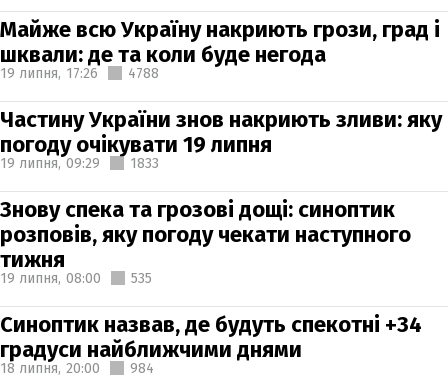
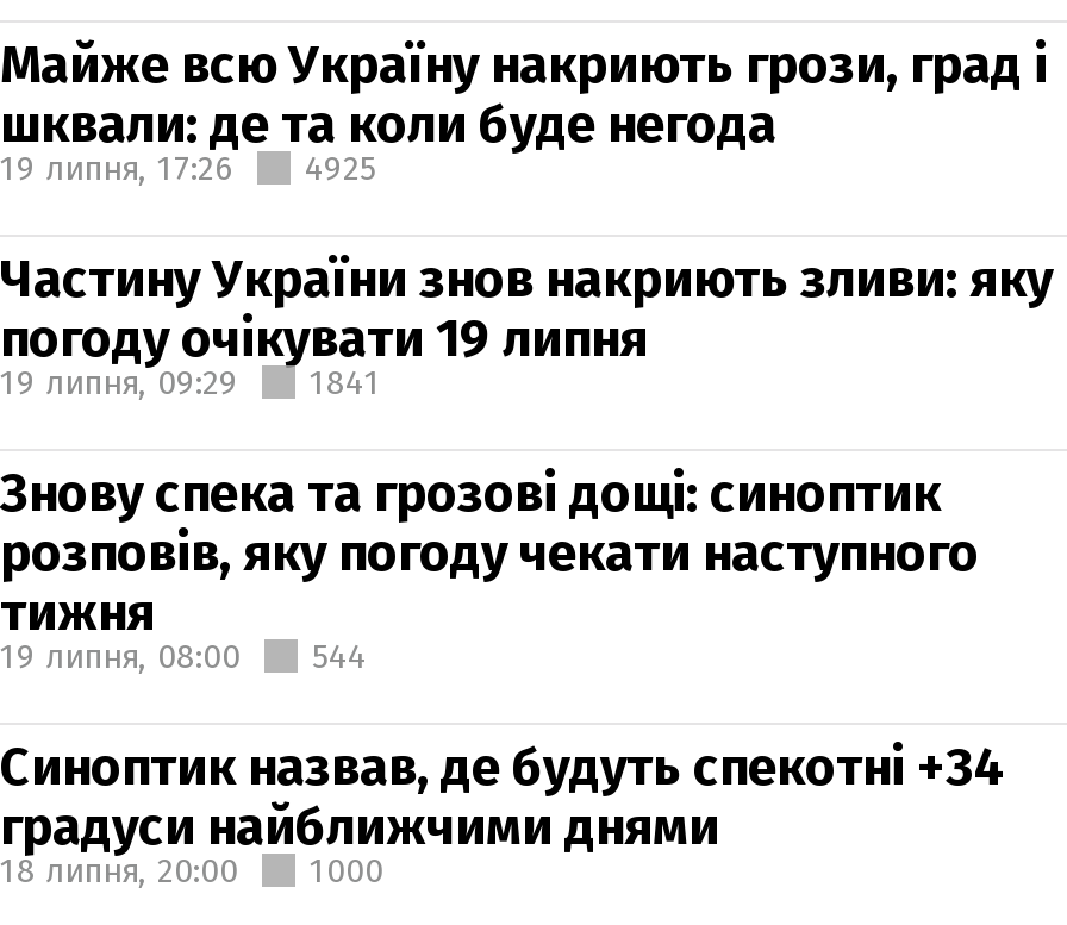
- 19 липня, 17:26 4788
+ 19 липня, 17:26 4925

- 19 липня, 09:29 1833
+ 19 липня, 09:29 1841

- 19 липня, 08:00 535
+ 19 липня, 08:00 544

- 18 липня, 20:00 984
+ 18 липня, 20:00 1000
